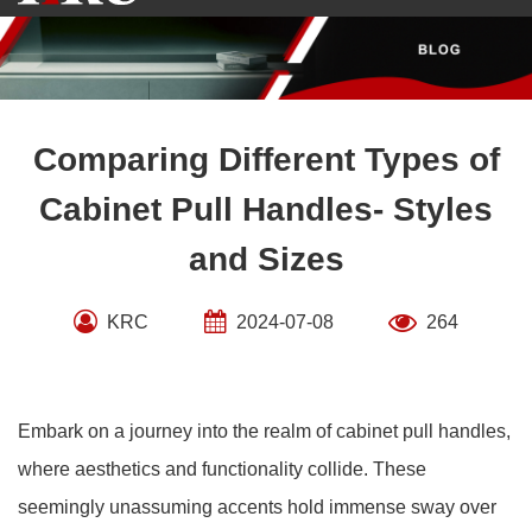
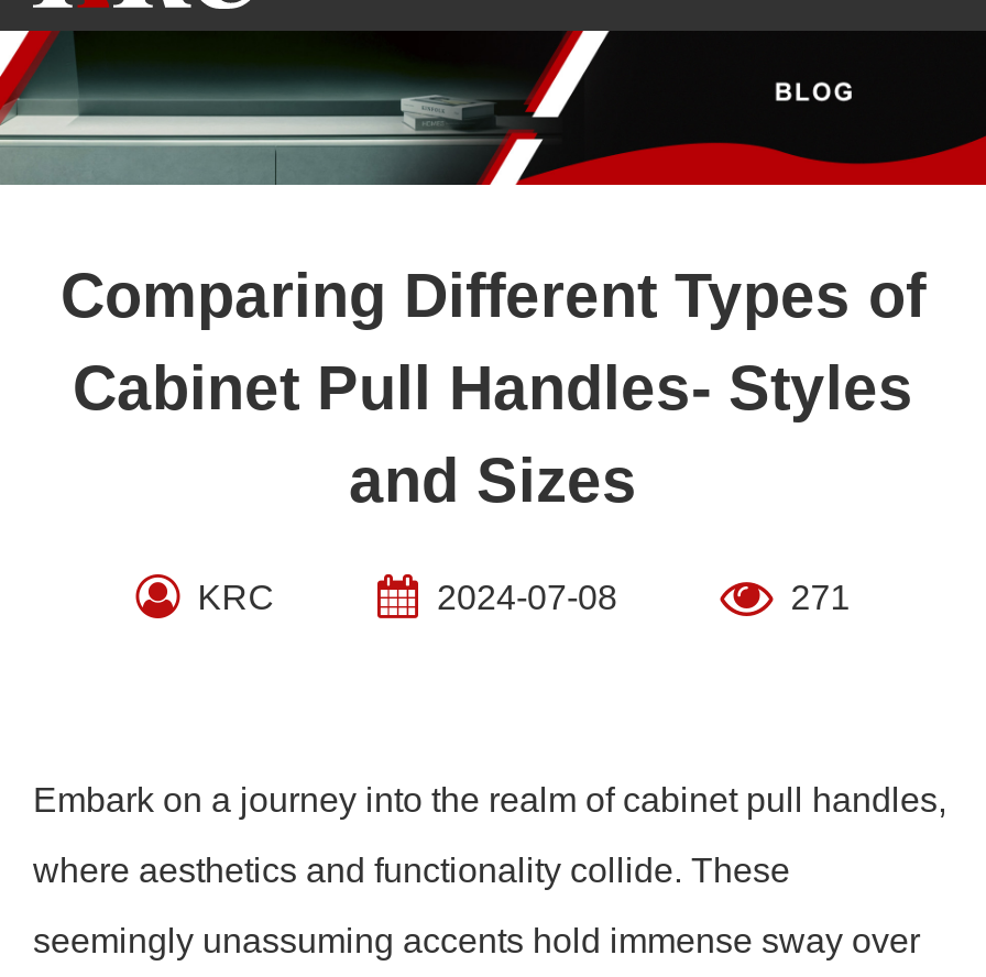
- 264
+ 271
